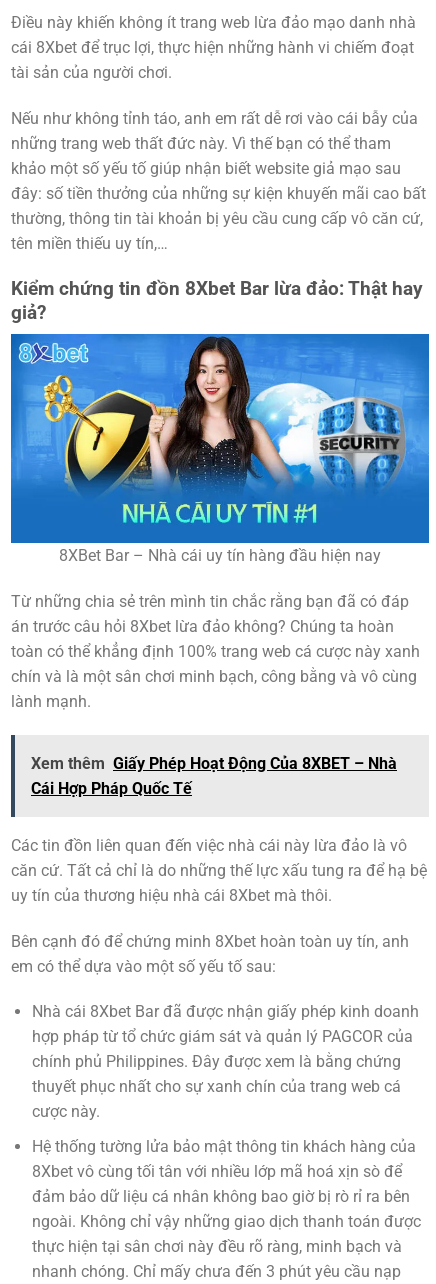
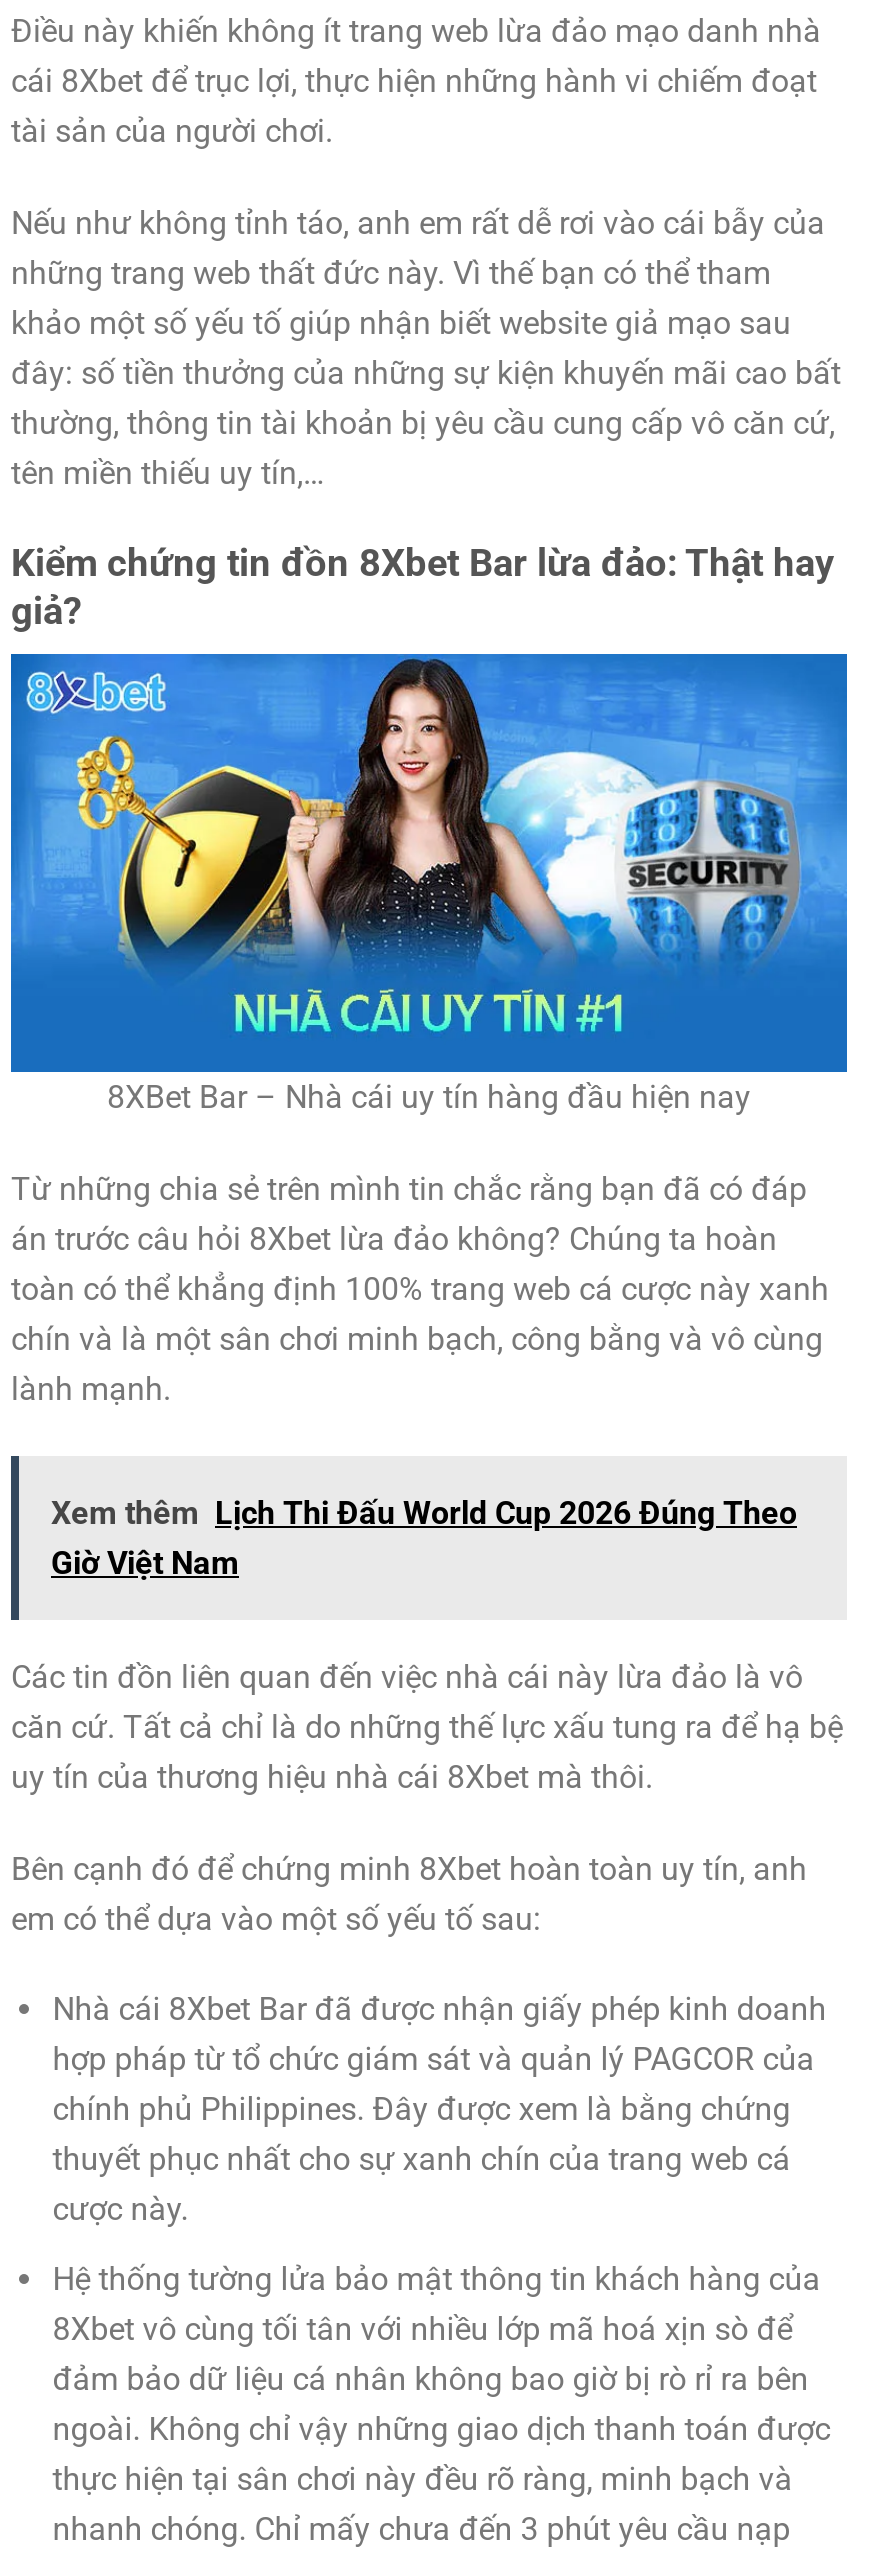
- Xem thêm Giấy Phép Hoạt Động Của 8XBET – Nhà
- Cái Hợp Pháp Quốc Tế
+ Xem thêm Lịch Thi Đấu World Cup 2026 Đúng Theo
+ Giờ Việt Nam
